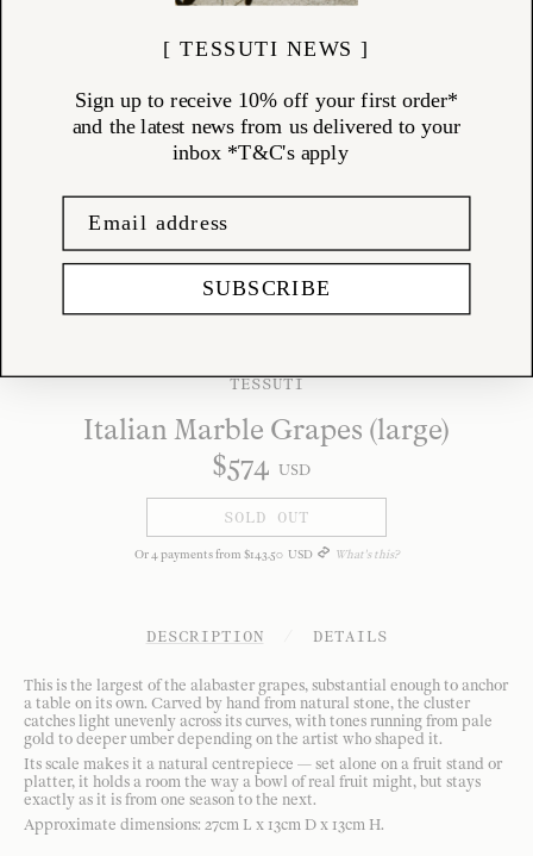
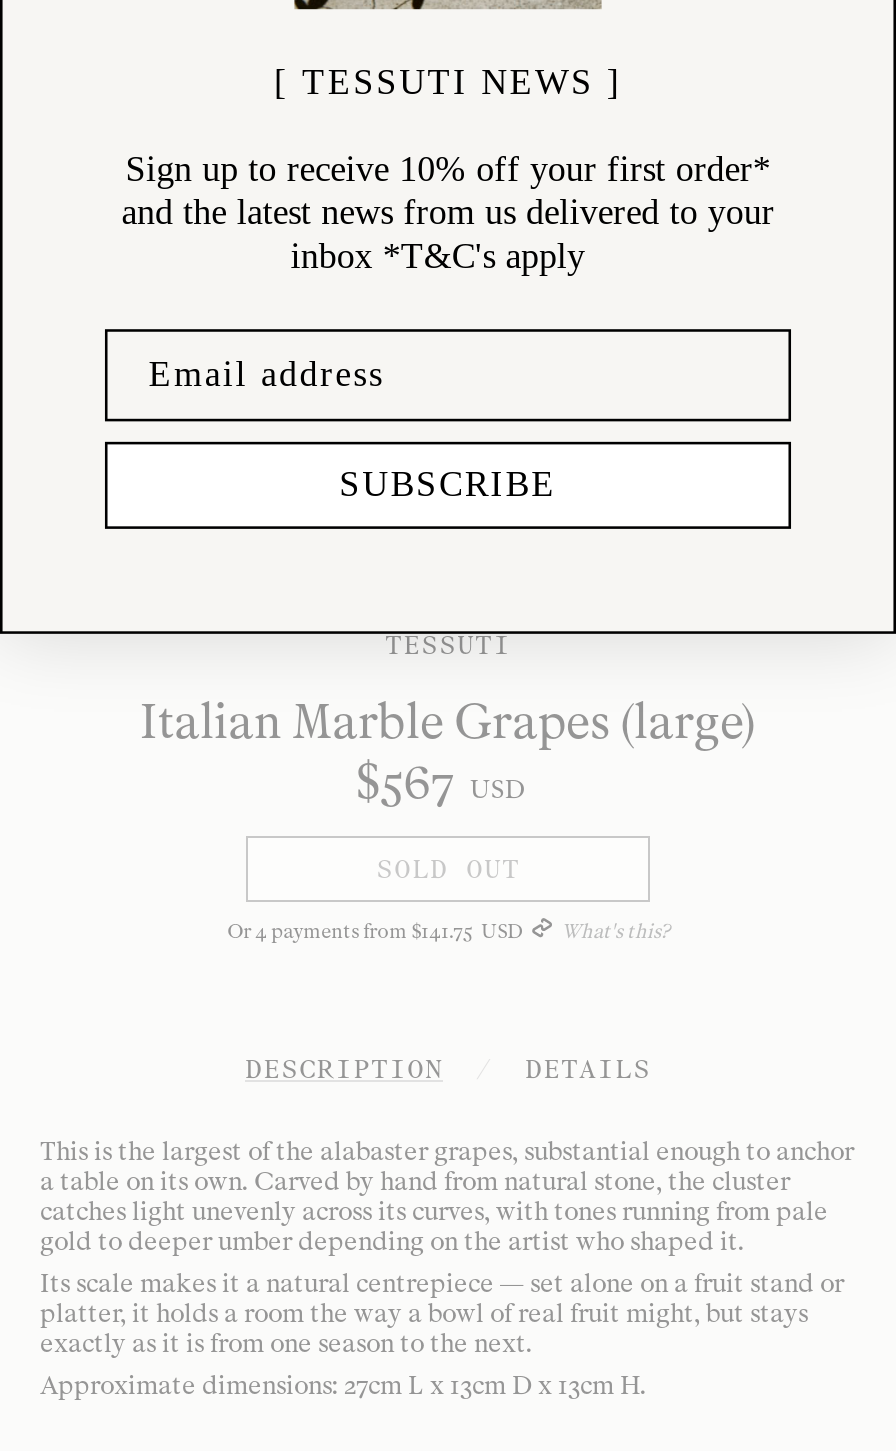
- $574 USD
+ $567 USD

- Or 4 payments from $143 50 USD
+ Or 4 payments from $141 75 USD
